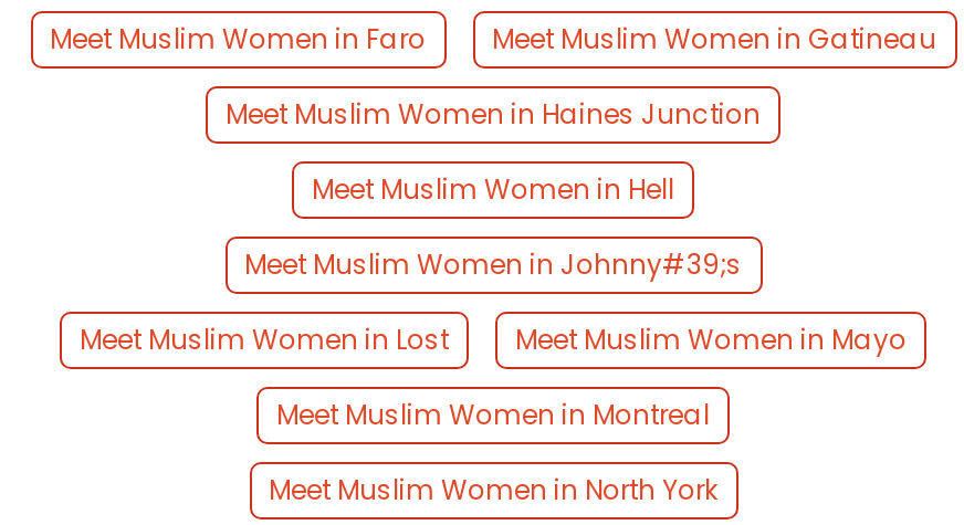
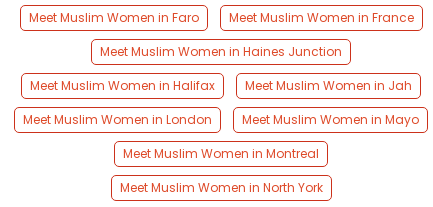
- Meet Muslim Women in Gatineau
+ Meet Muslim Women in France

- Meet Muslim Women in Hell
+ Meet Muslim Women in Halifax

- Meet Muslim Women in Johnny#39;s
+ Meet Muslim Women in Jah

- Meet Muslim Women in Lost
+ Meet Muslim Women in London
